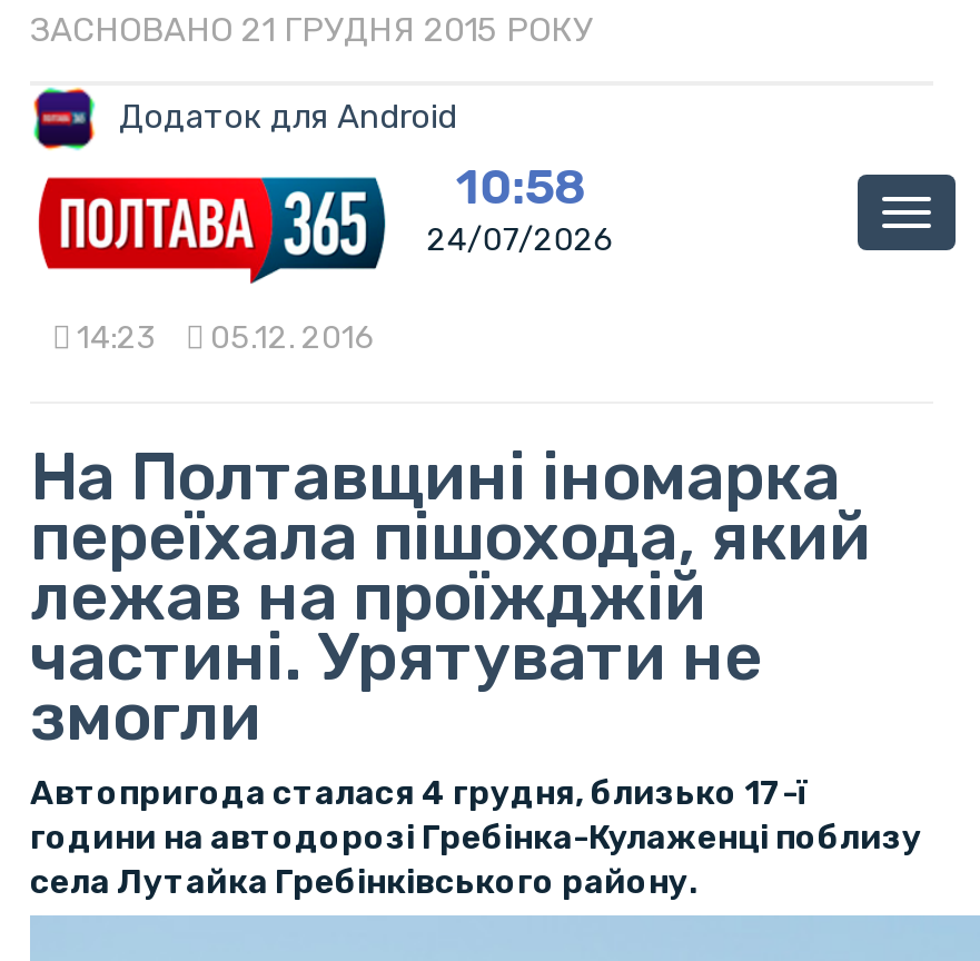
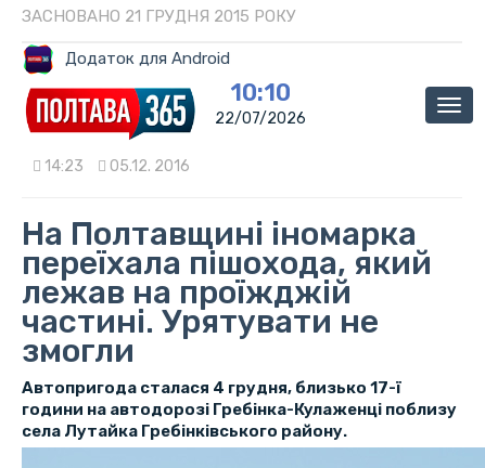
- 10:58
+ 10:10

- 24/07/2026
+ 22/07/2026
